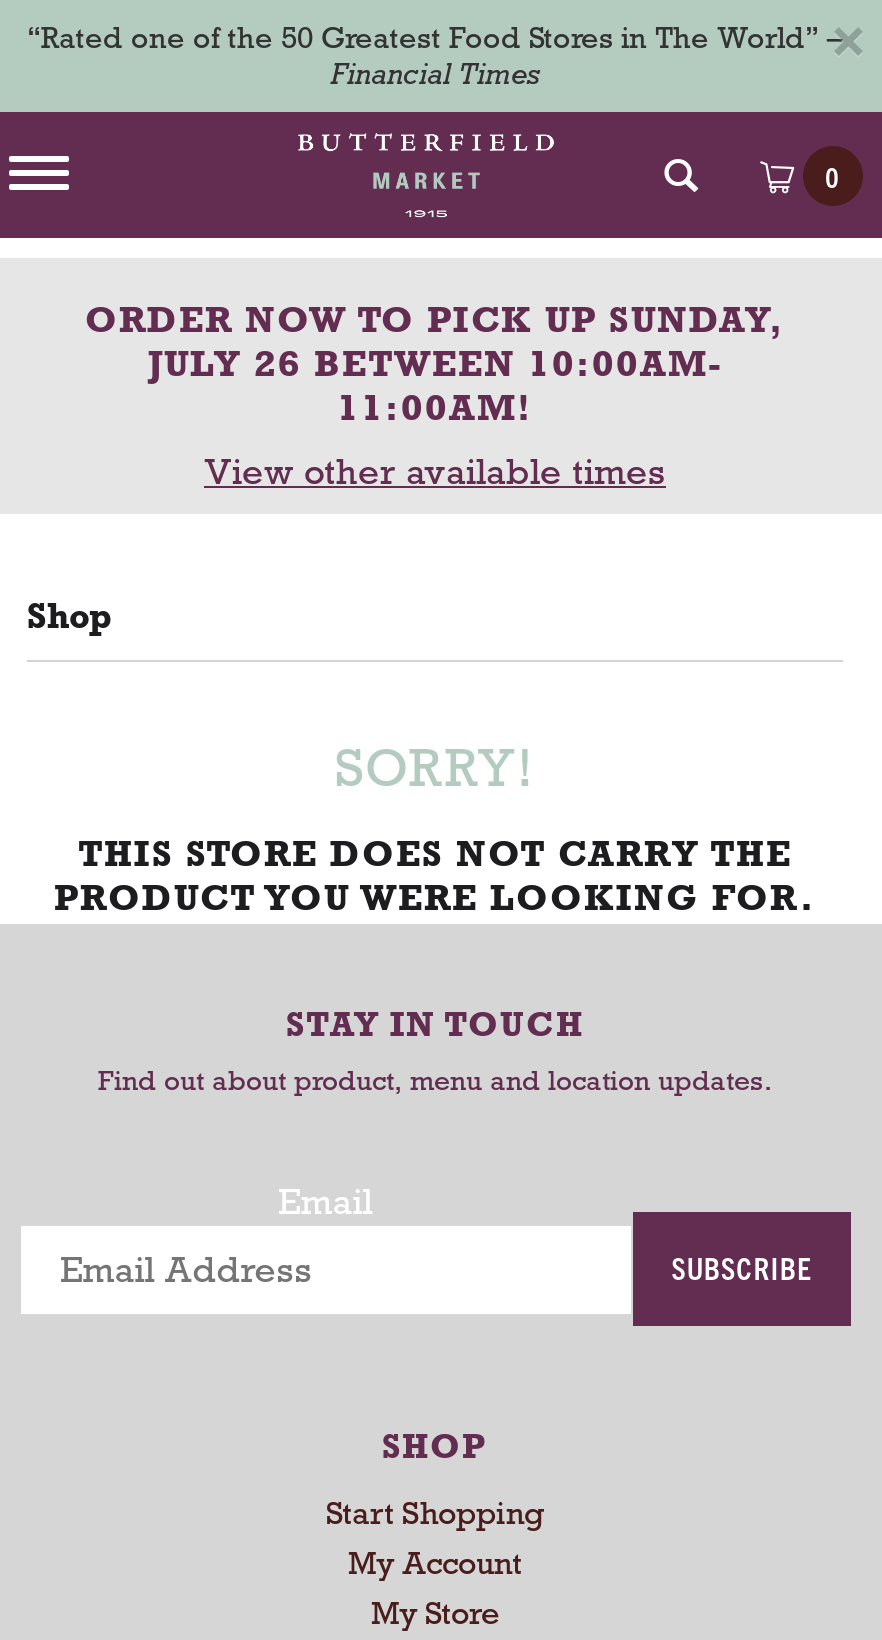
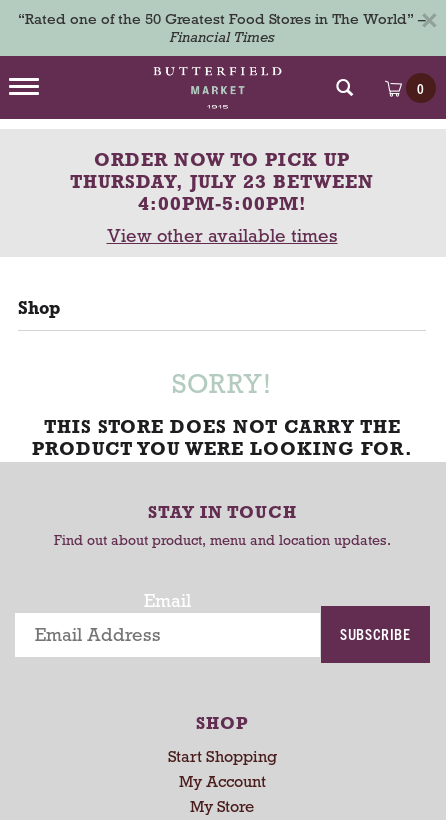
- ORDER NOW TO PICK UP SUNDAY,
- JULY 26 BETWEEN 10:00AM-
- 11:00AM!
+ ORDER NOW TO PICK UP
+ THURSDAY, JULY 23 BETWEEN
+ 4:00PM-5:00PM!
